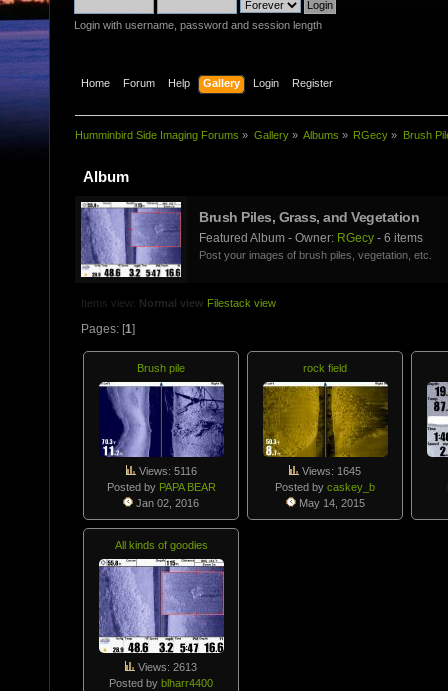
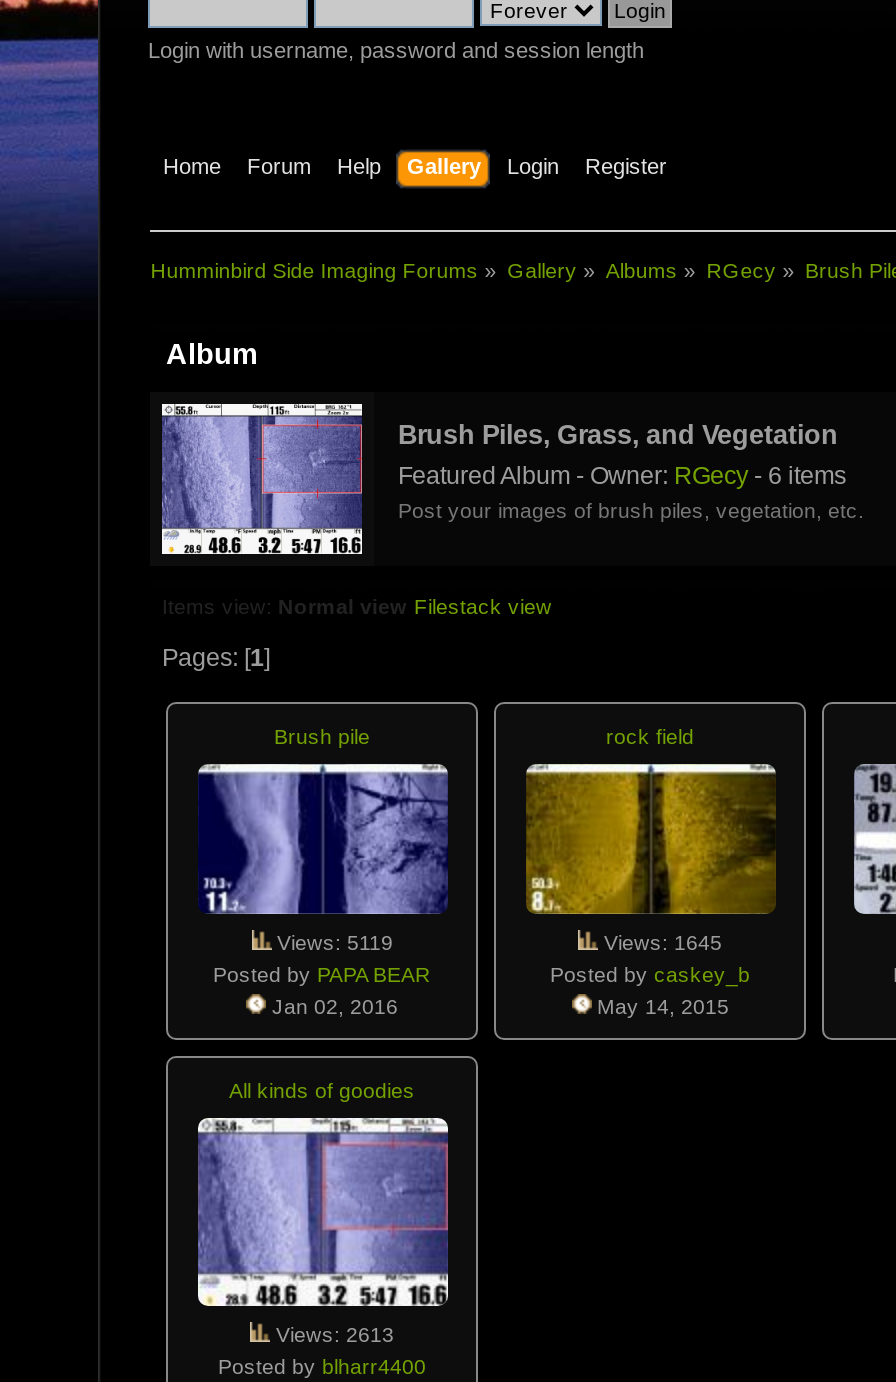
- Views: 5116
+ Views: 5119
